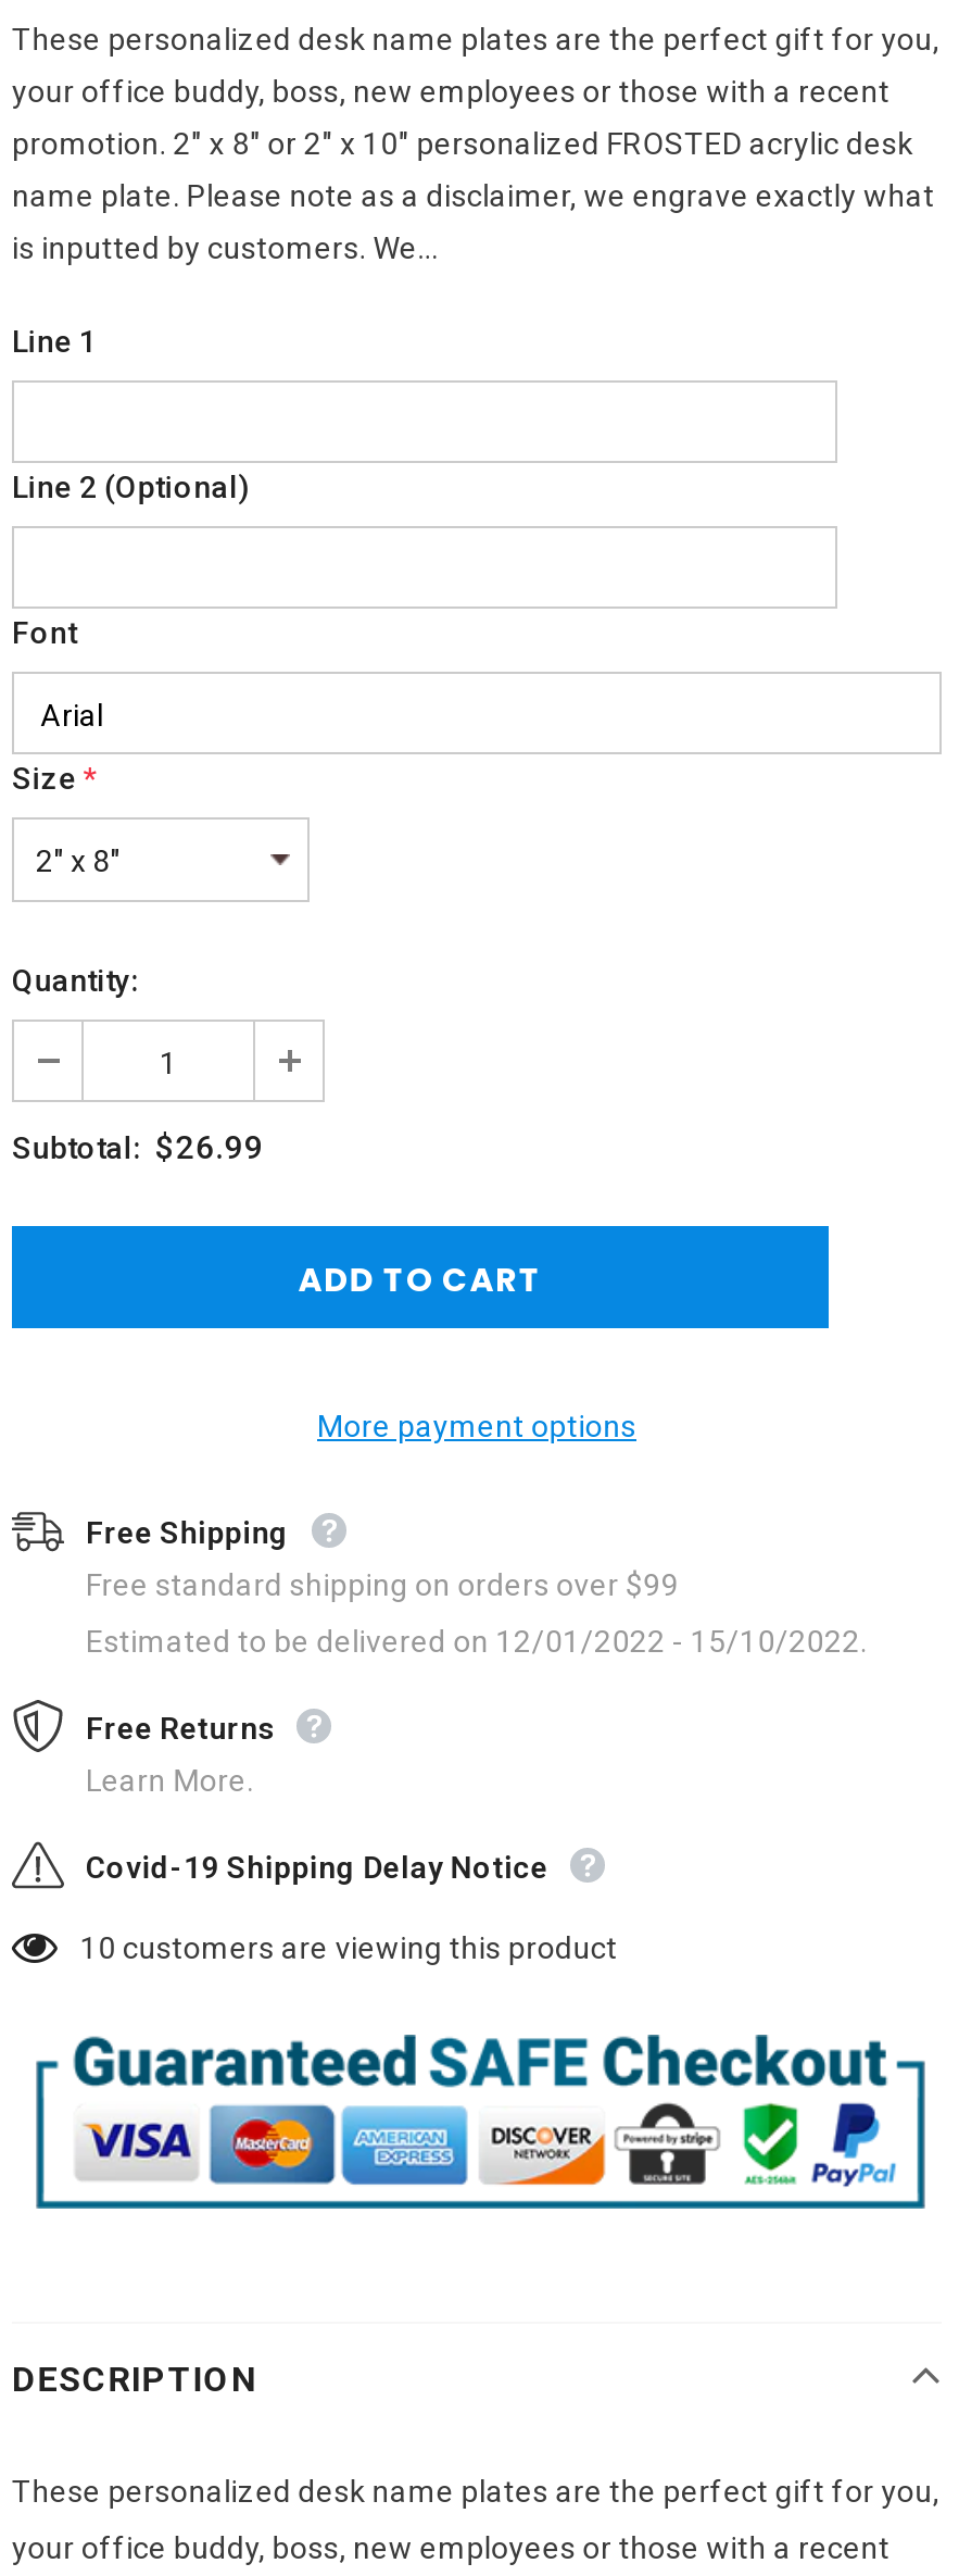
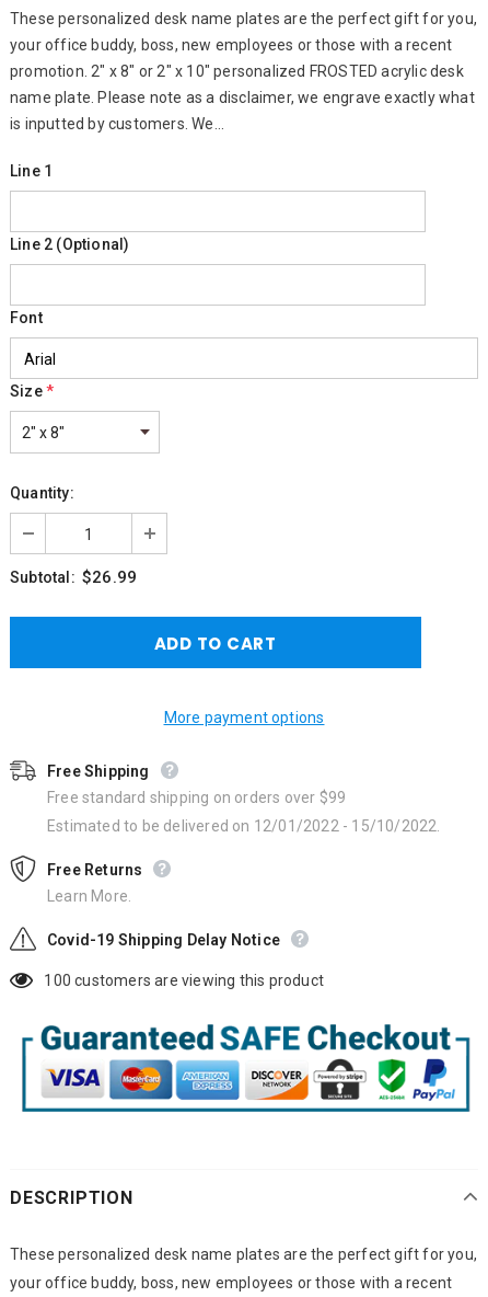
- 10 customers are viewing this product
+ 100 customers are viewing this product
